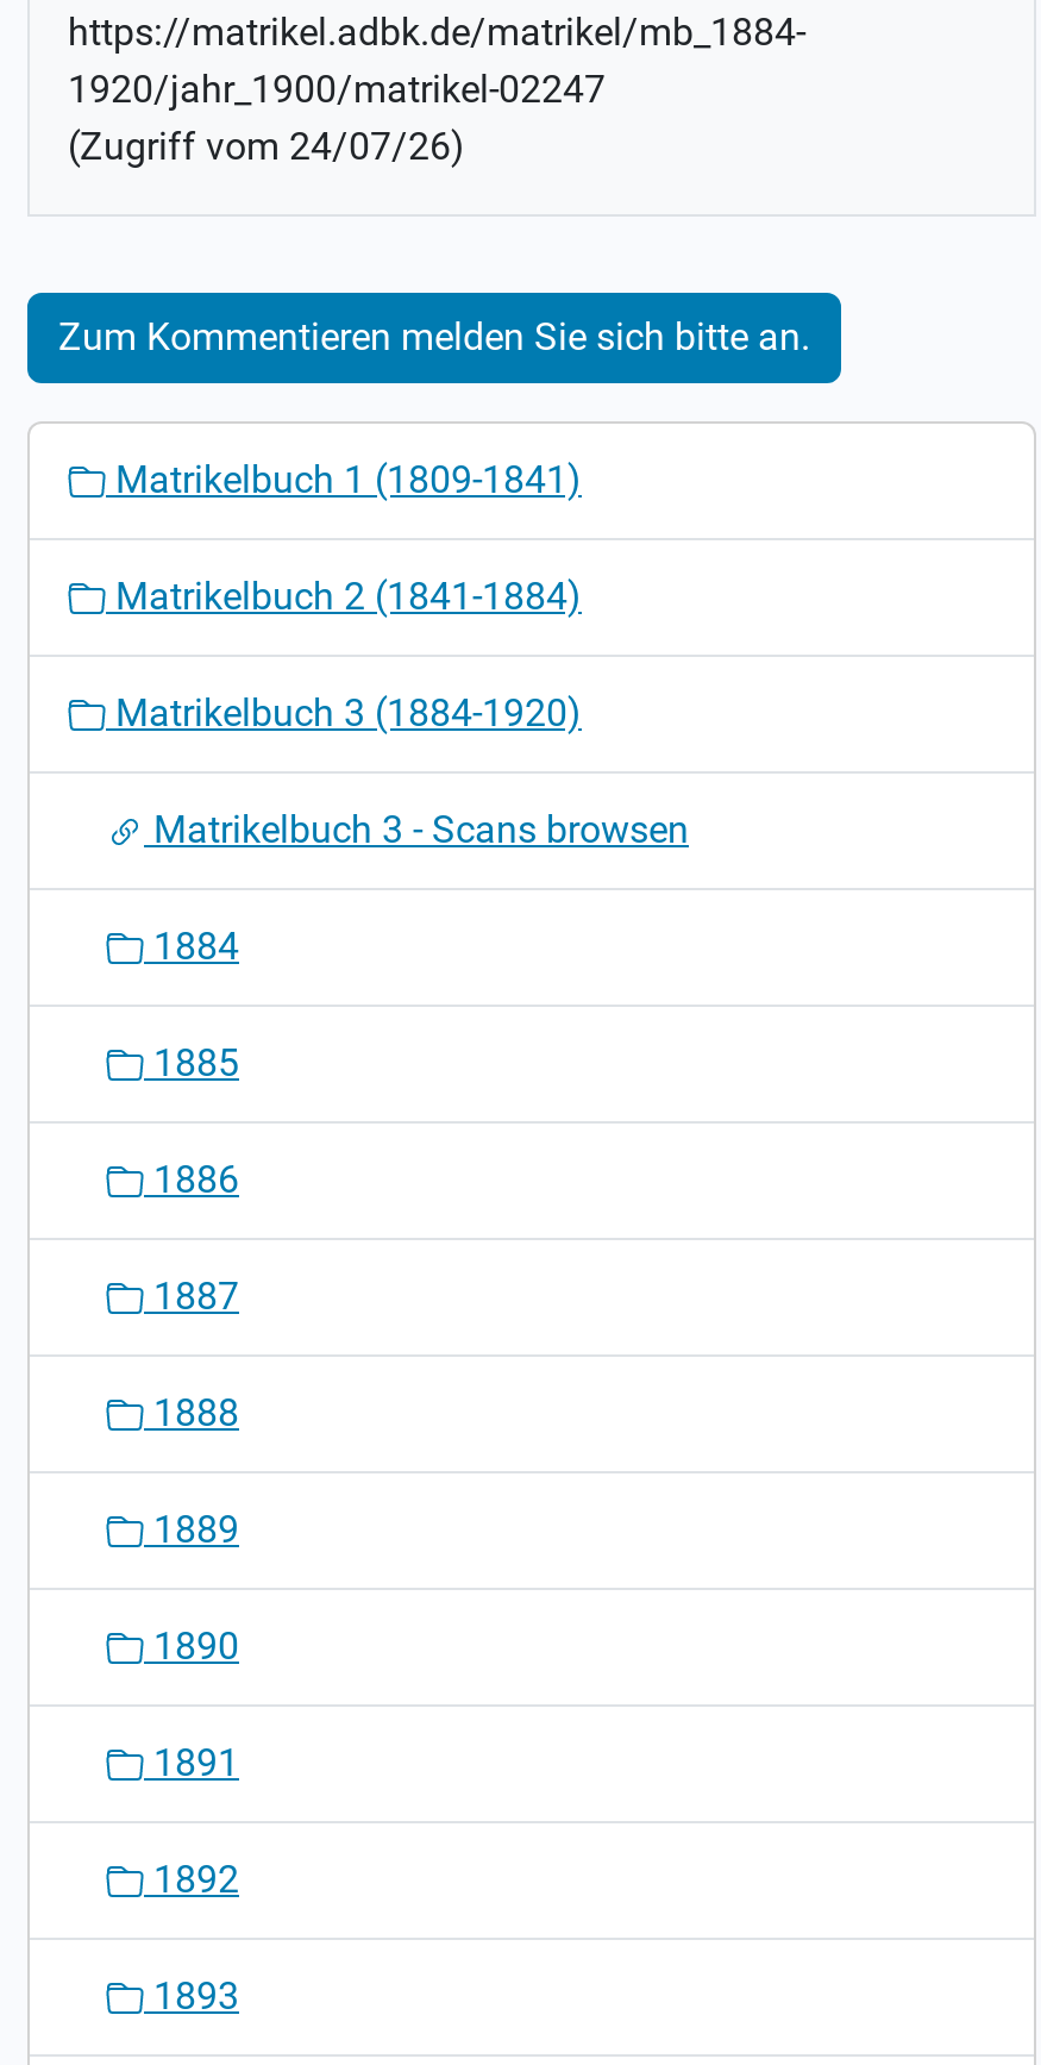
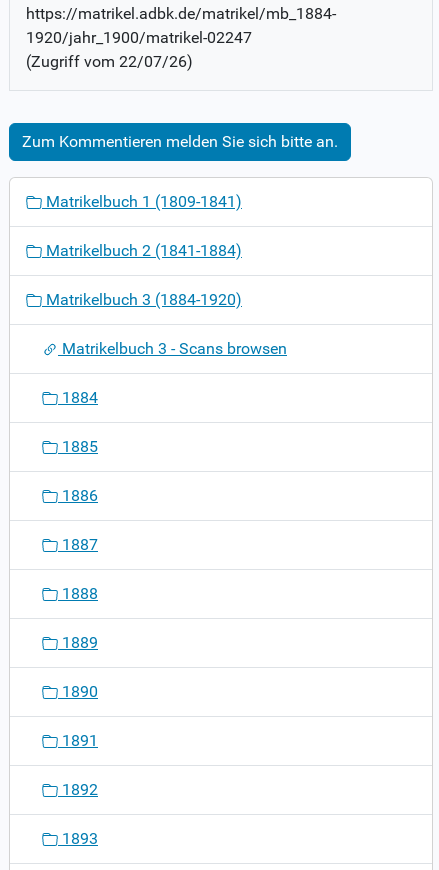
- (Zugriff vom 24/07/26)
+ (Zugriff vom 22/07/26)
